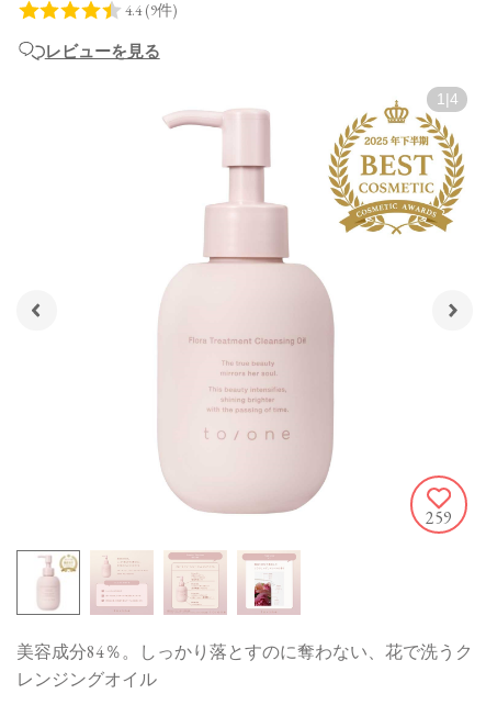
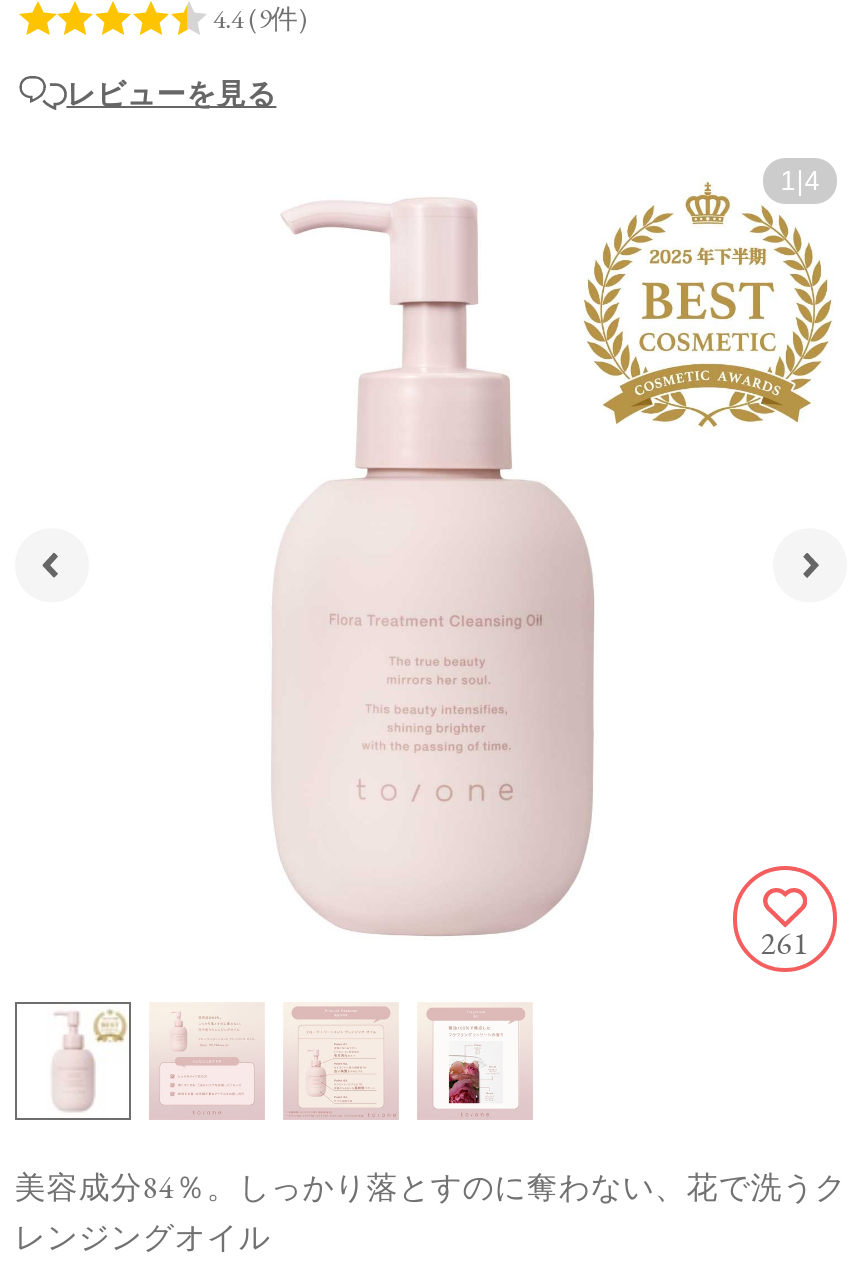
- 259
+ 261
